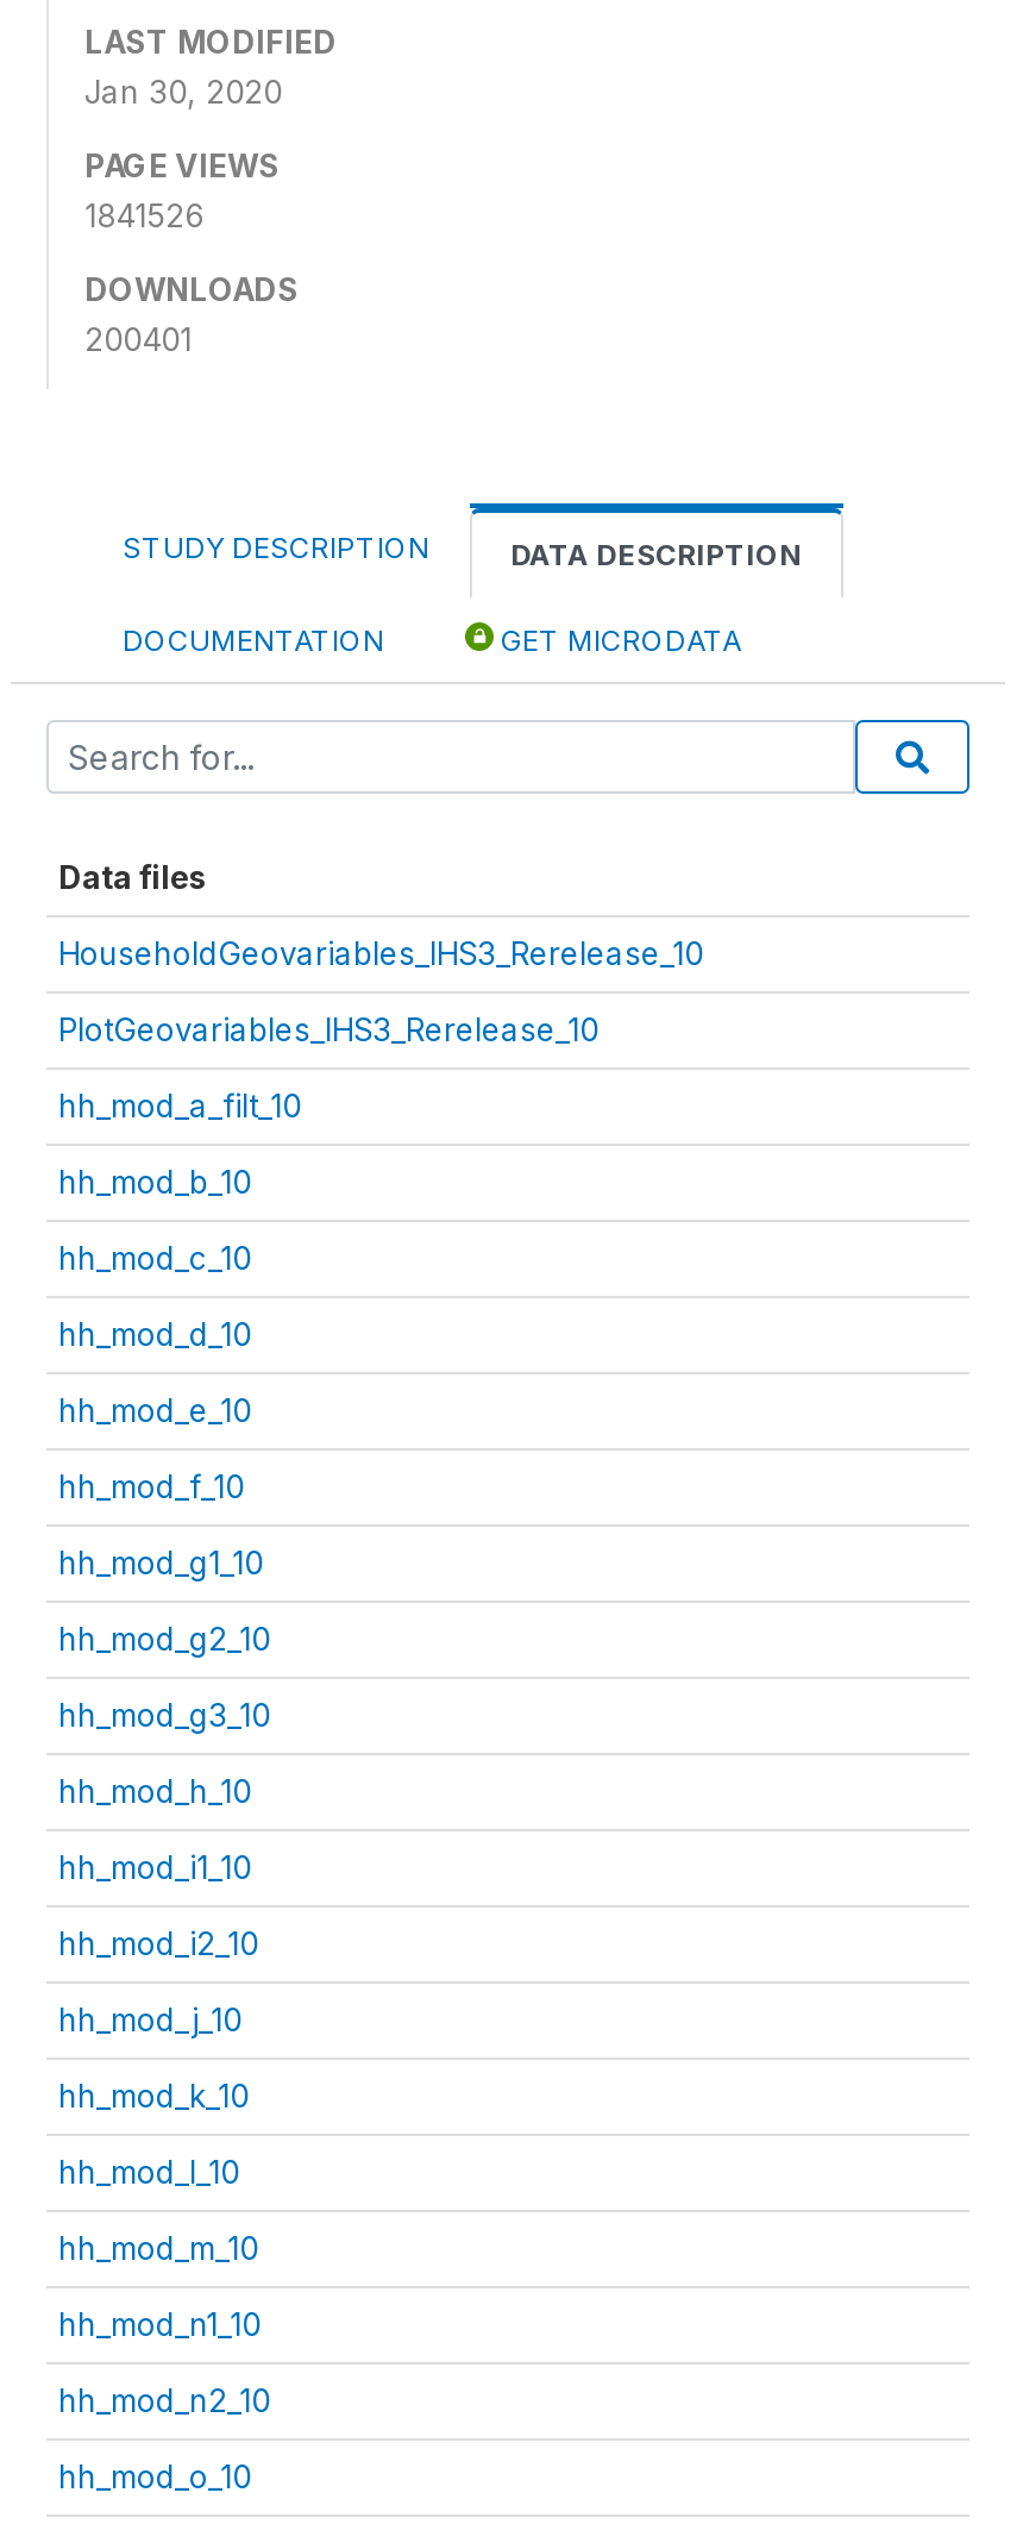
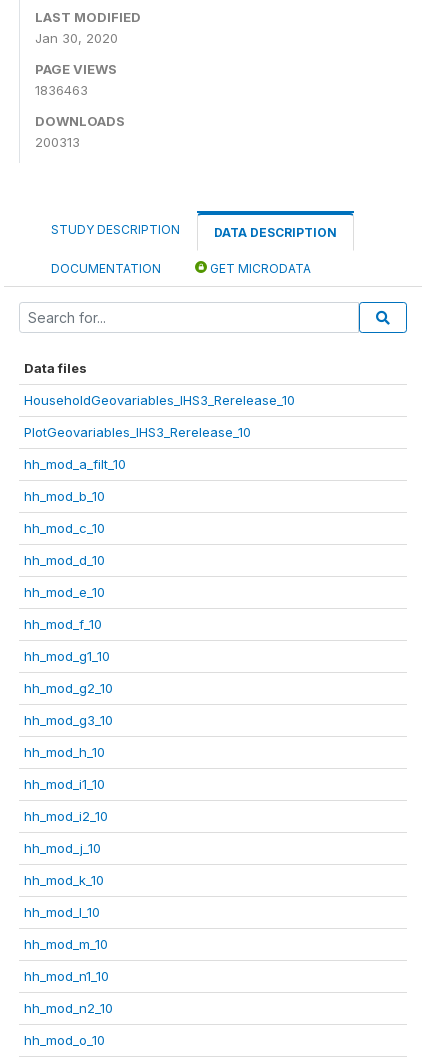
- 1841526
+ 1836463

- 200401
+ 200313
